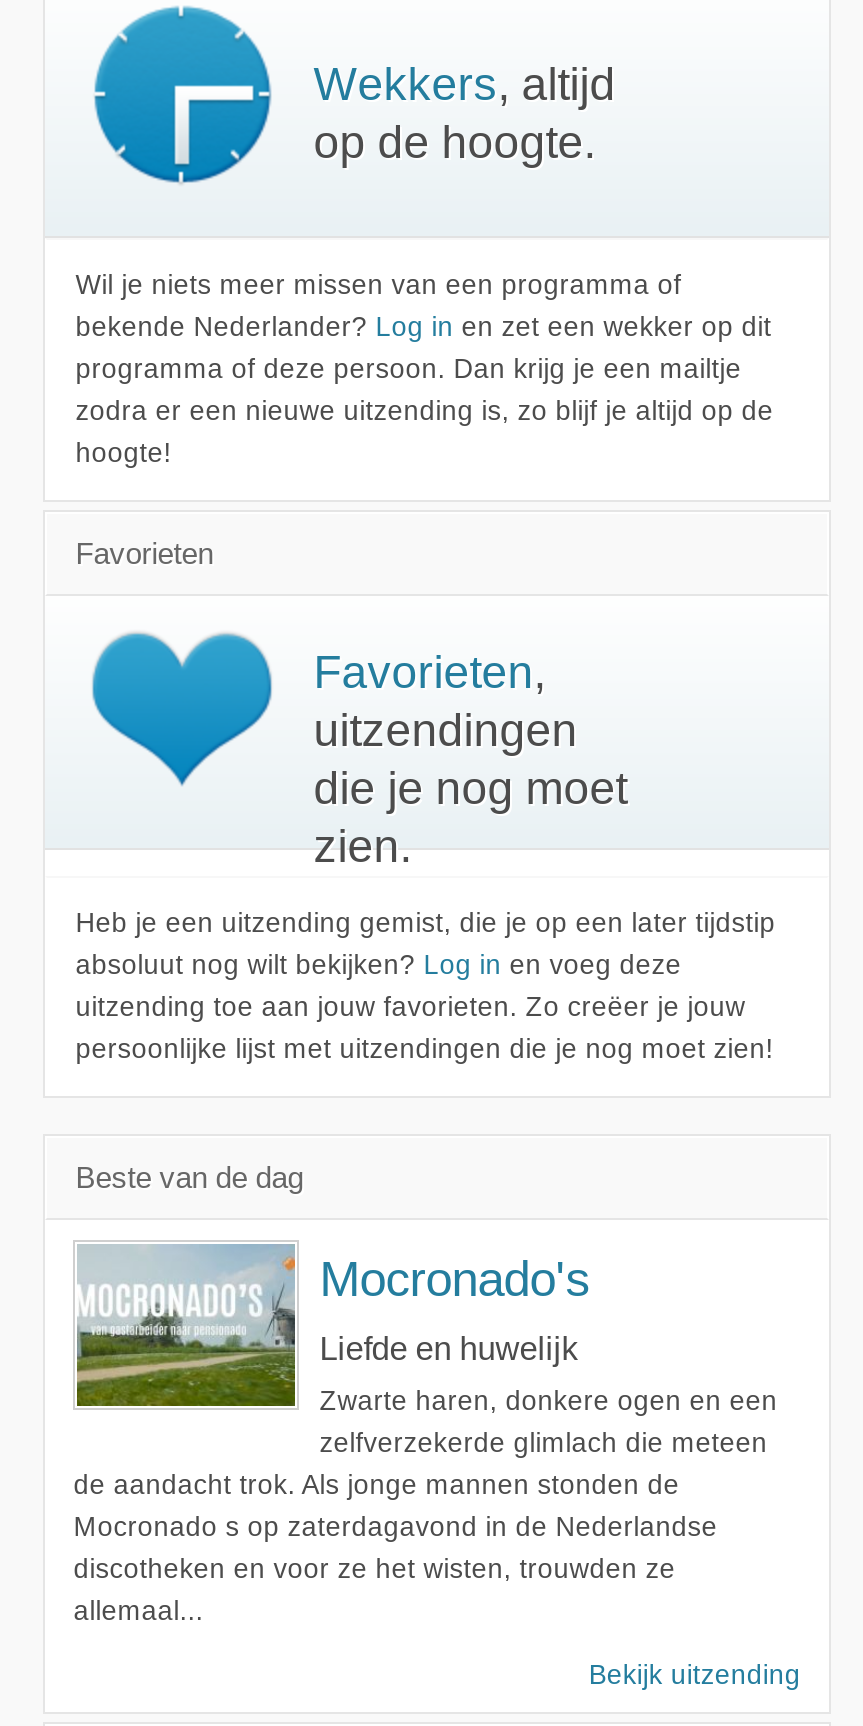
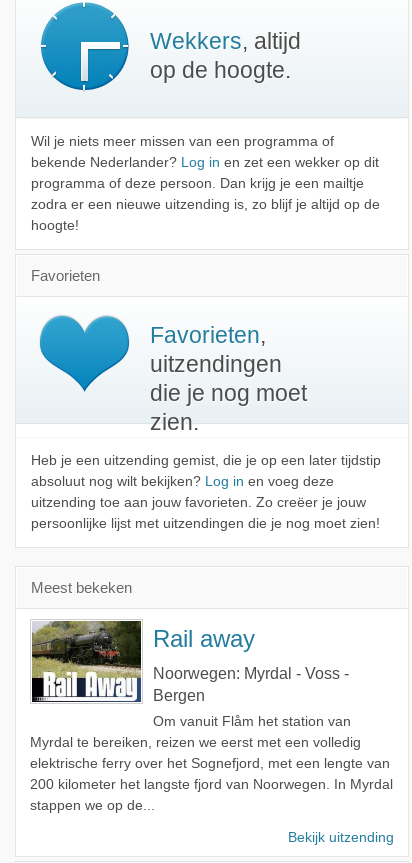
- Beste van de dag
+ Meest bekeken

- [image]
- Zwarte haren, donkere ogen en een
- zelfverzekerde glimlach die meteen
- de aandacht trok. Als jonge mannen stonden de
- Mocronado s op zaterdagavond in de Nederlandse
- discotheken en voor ze het wisten, trouwden ze
- allemaal...
+ [image]
+ Om vanuit Flåm het station van
+ Myrdal te bereiken, reizen we eerst met een volledig
+ elektrische ferry over het Sognefjord, met een lengte van
+ 200 kilometer het langste fjord van Noorwegen. In Myrdal
+ stappen we op de...

- Mocronado's
+ Rail away

- Liefde en huwelijk
+ Noorwegen: Myrdal - Voss -
+ Bergen
